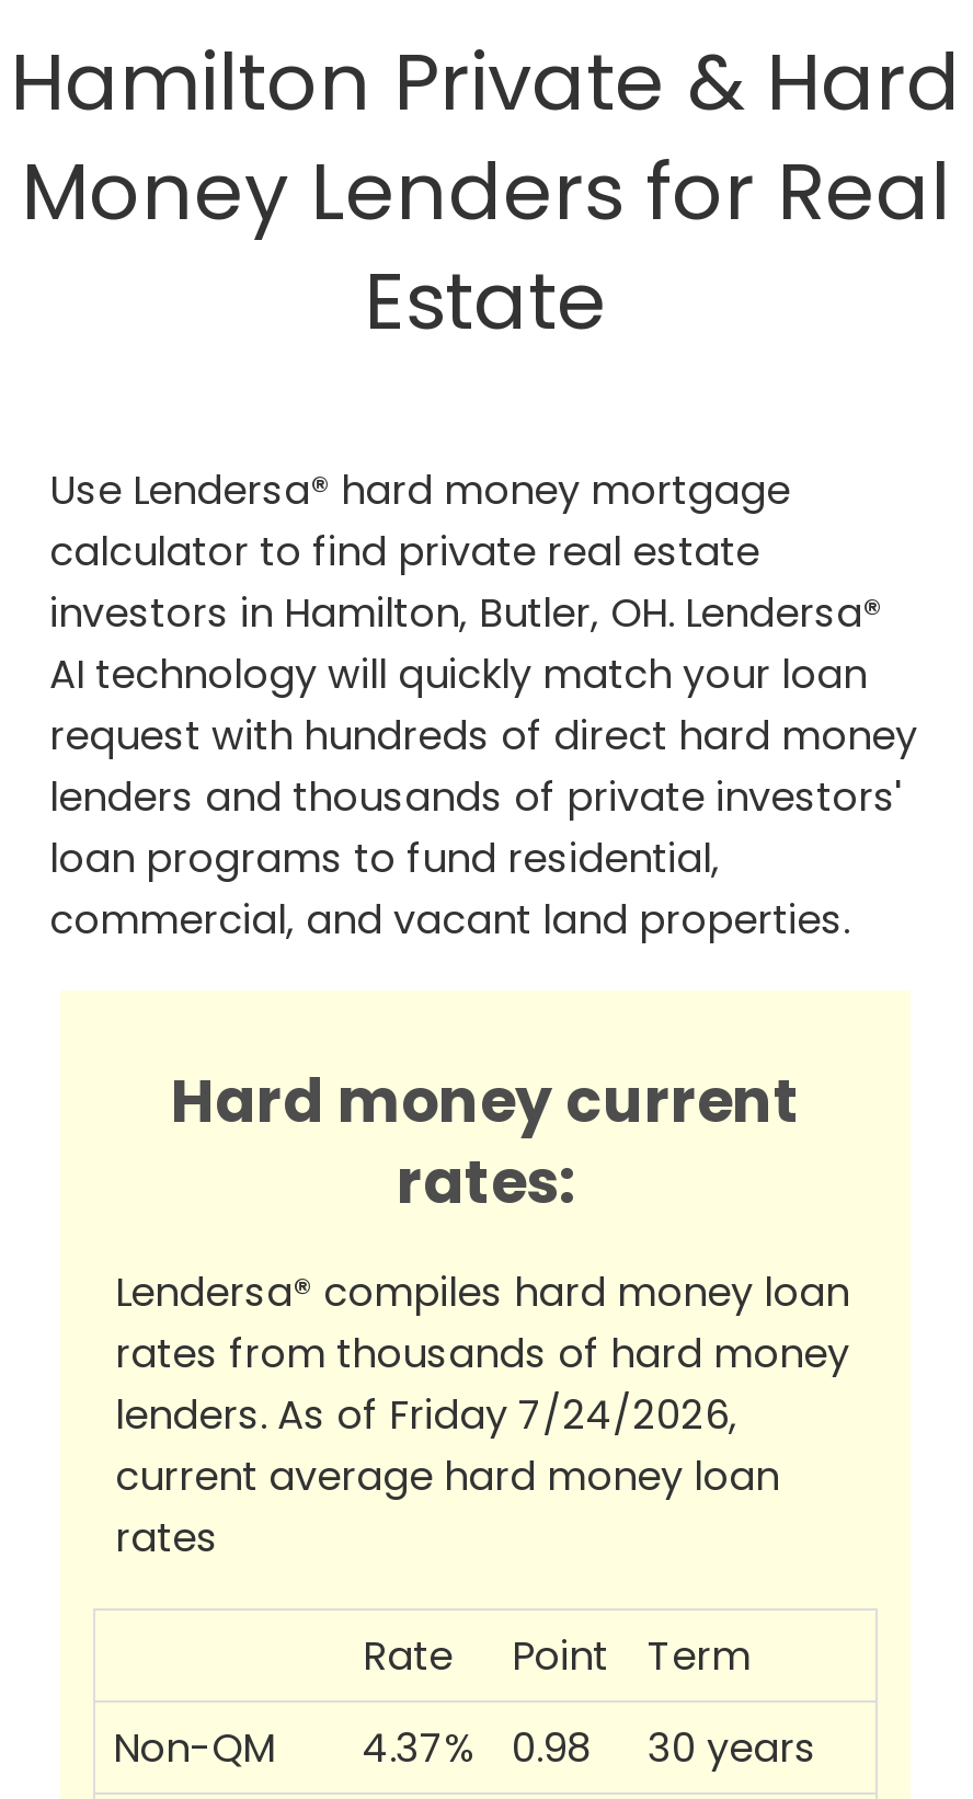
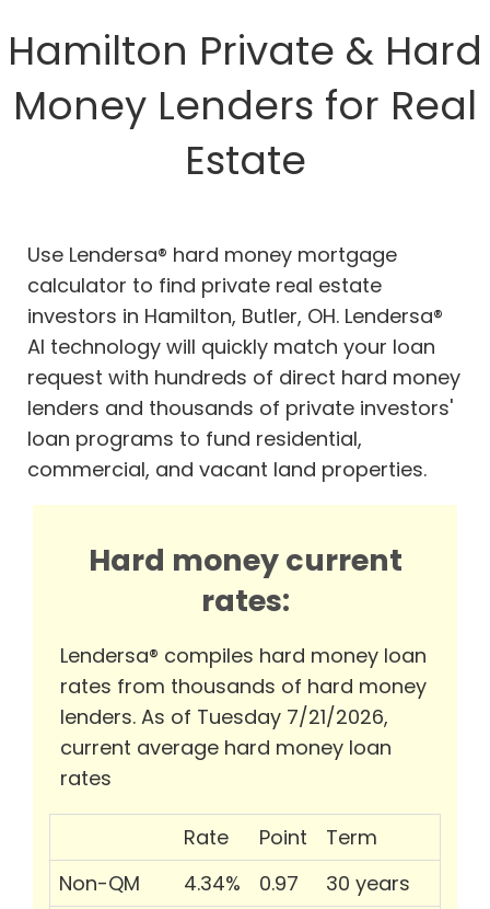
- lenders. As of Friday 7/24/2026,
+ lenders. As of Tuesday 7/21/2026,

- 4.37%
+ 4.34%

- 0.98
+ 0.97
